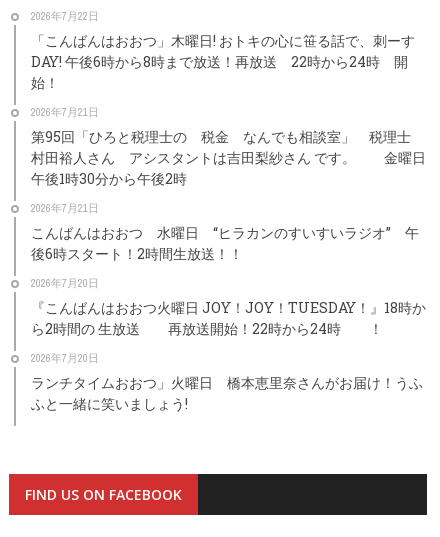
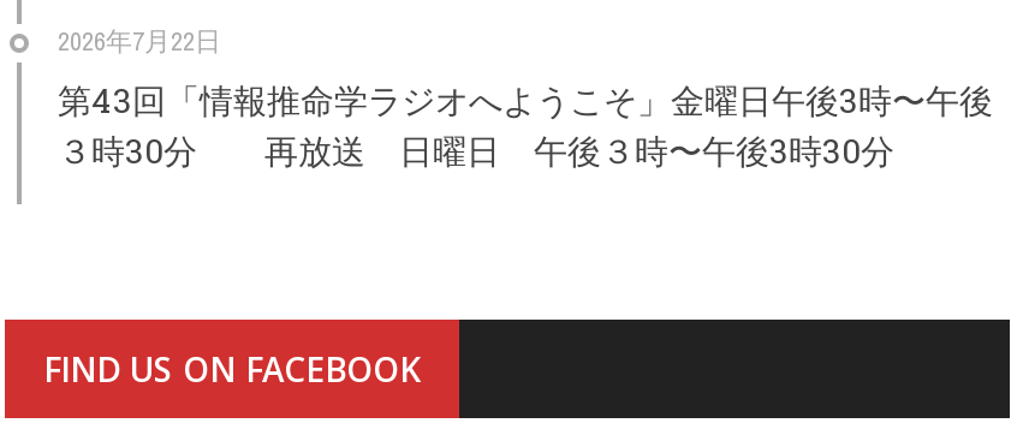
- 「こんばんはおおつ」木曜日! おトキの心に笹る話で、刺ーす
- DAY! 午後6時から8時まで放送！再放送 22時から24時 開
- 始！
- 2026年7月21日
- 第95回「ひろと税理士の 税金 なんでも相談室」 税理士
- 村田裕人さん アシスタントは吉田梨紗さん です。 金曜日
- 午後1時30分から午後2時
- 2026年7月21日
- こんばんはおおつ 水曜日 “ヒラカンのすいすいラジオ” 午
- 後6時スタート！2時間生放送！！
- 2026年7月20日
- 『こんばんはおおつ火曜日 JOY！JOY！TUESDAY！』18時か
- ら2時間の 生放送 再放送開始！22時から24時 ！
- 2026年7月20日
- ランチタイムおおつ」火曜日 橋本恵里奈さんがお届け！うふ
- ふと一緒に笑いましょう!
+ 第43回「情報推命学ラジオへようこそ」金曜日午後3時〜午後
+ ３時30分 再放送 日曜日 午後３時〜午後3時30分
